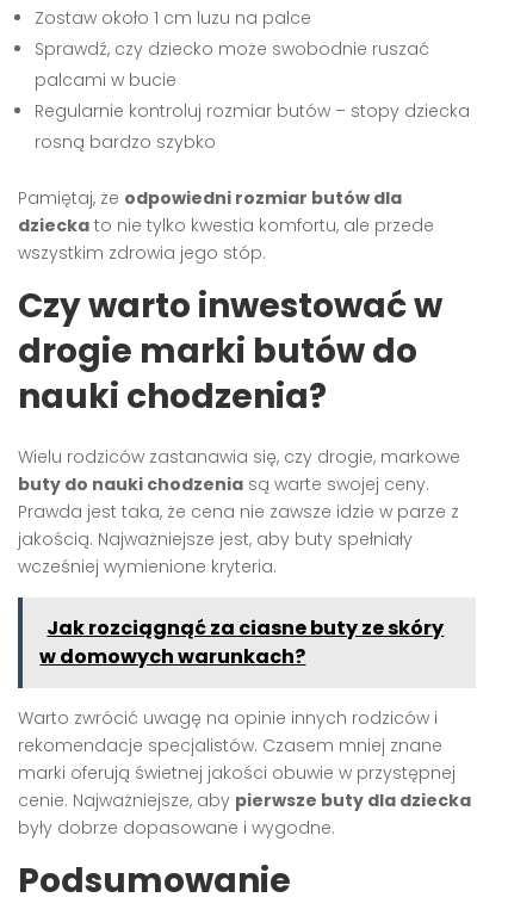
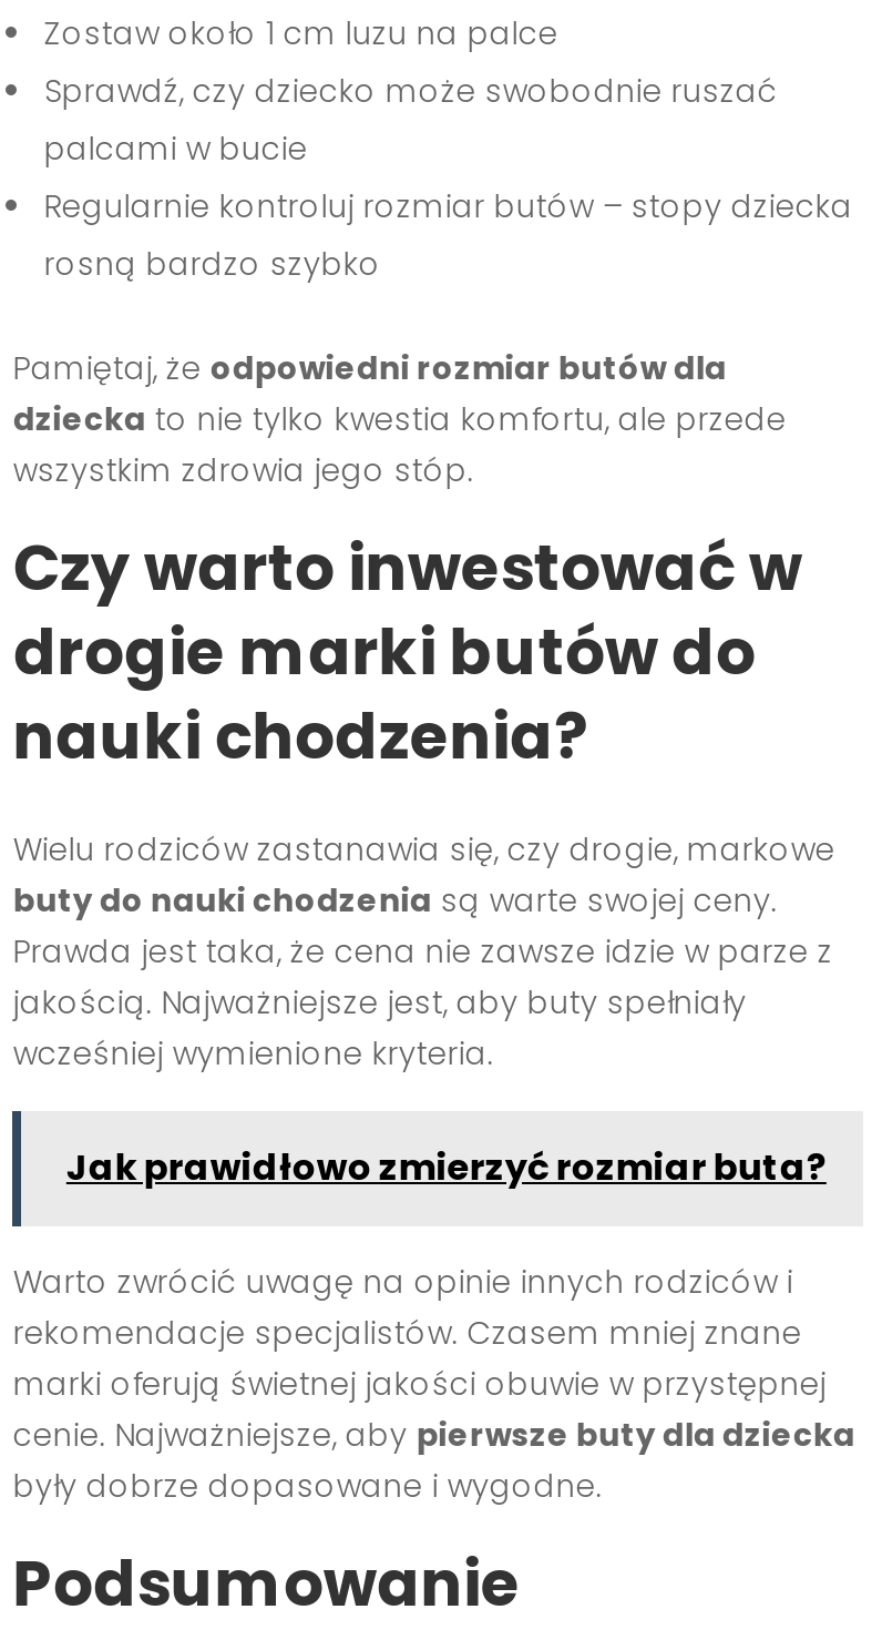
- Jak rozciągnąć za ciasne buty ze skóry
- w domowych warunkach?
+ Jak prawidłowo zmierzyć rozmiar buta?
